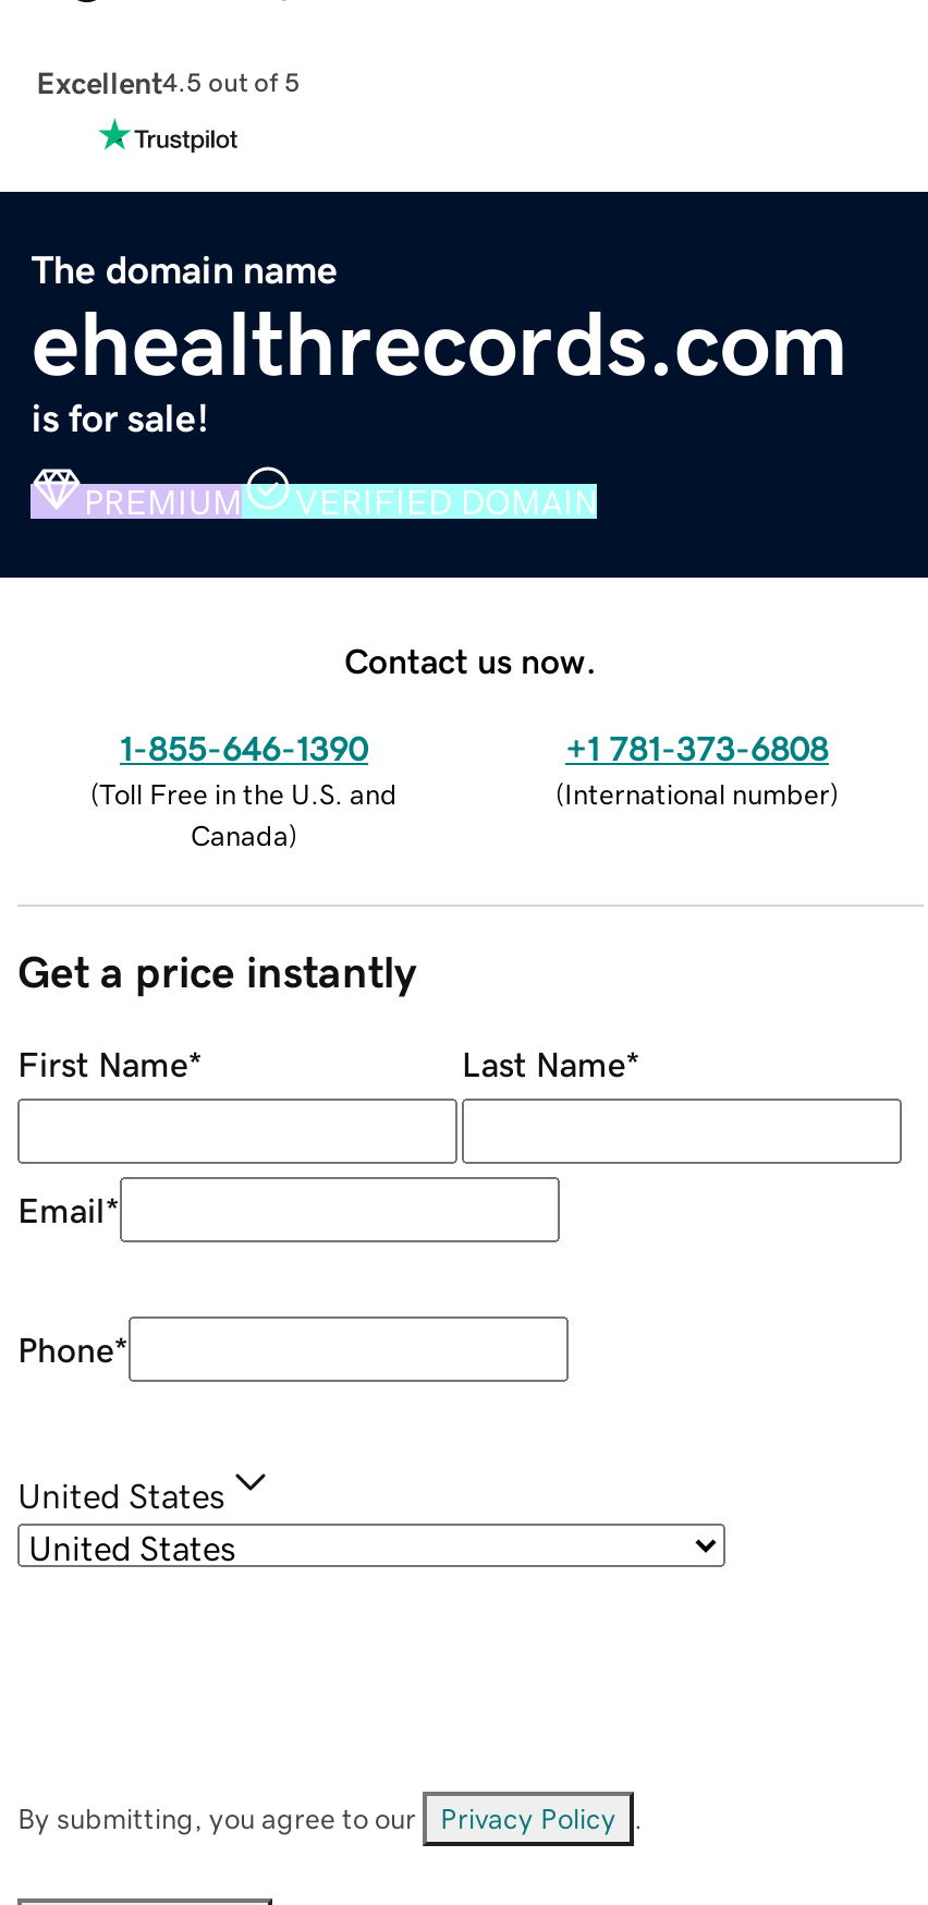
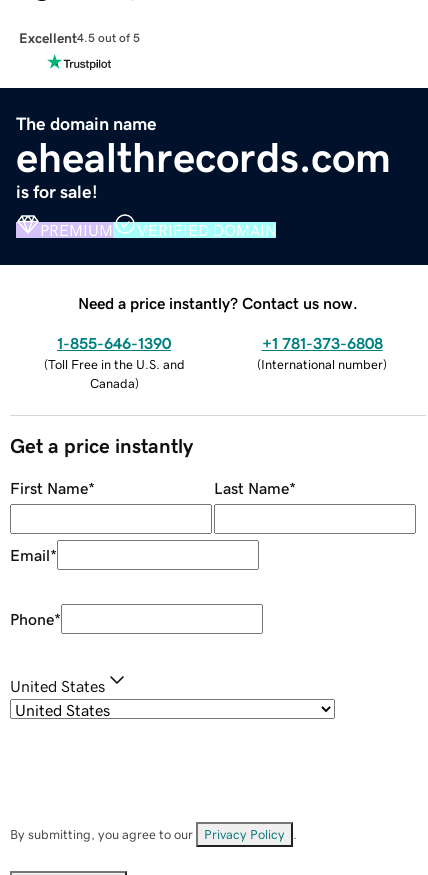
- Contact us now.
+ Need a price instantly? Contact us now.
